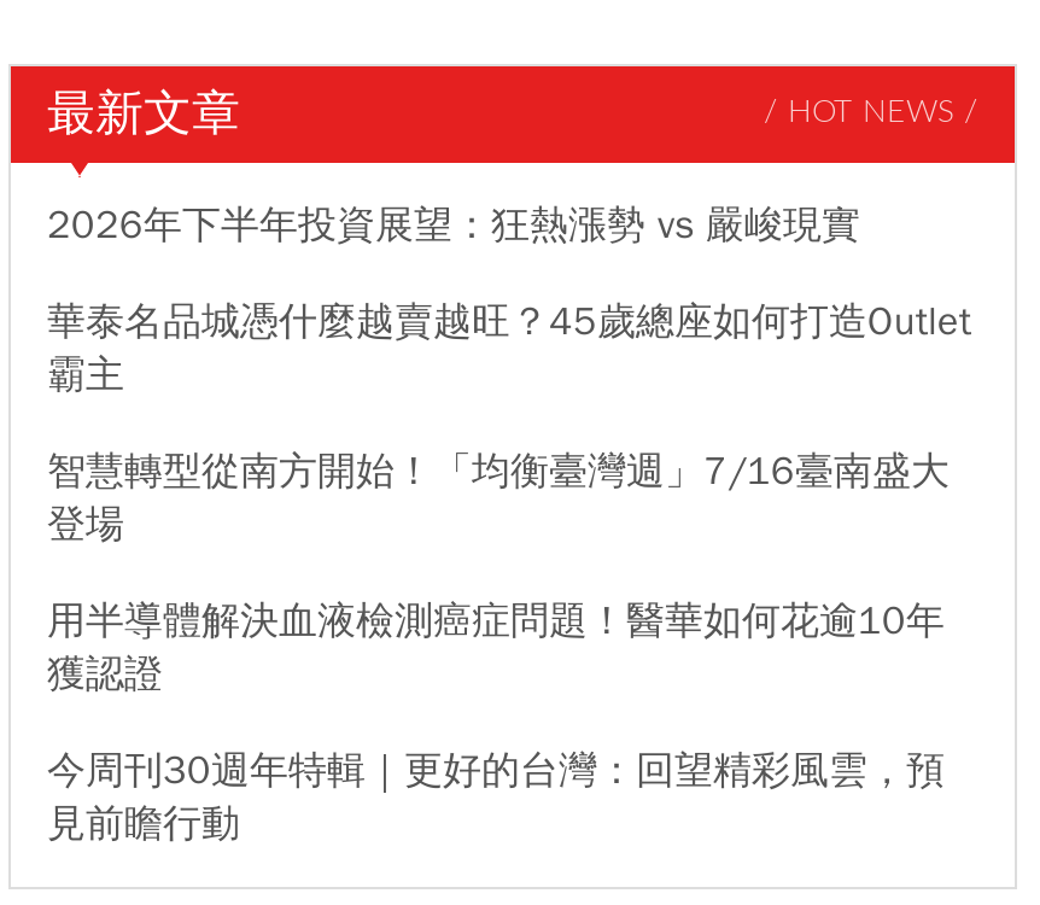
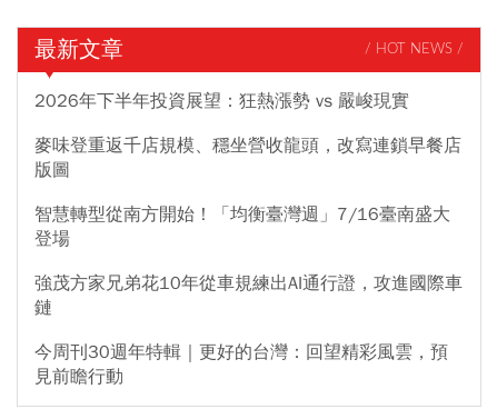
- 華泰名品城憑什麼越賣越旺？45歲總座如何打造Outlet
- 霸主
+ 麥味登重返千店規模、穩坐營收龍頭，改寫連鎖早餐店
+ 版圖

- 用半導體解決血液檢測癌症問題！醫華如何花逾10年
- 獲認證
+ 強茂方家兄弟花10年從車規練出AI通行證，攻進國際車
+ 鏈
